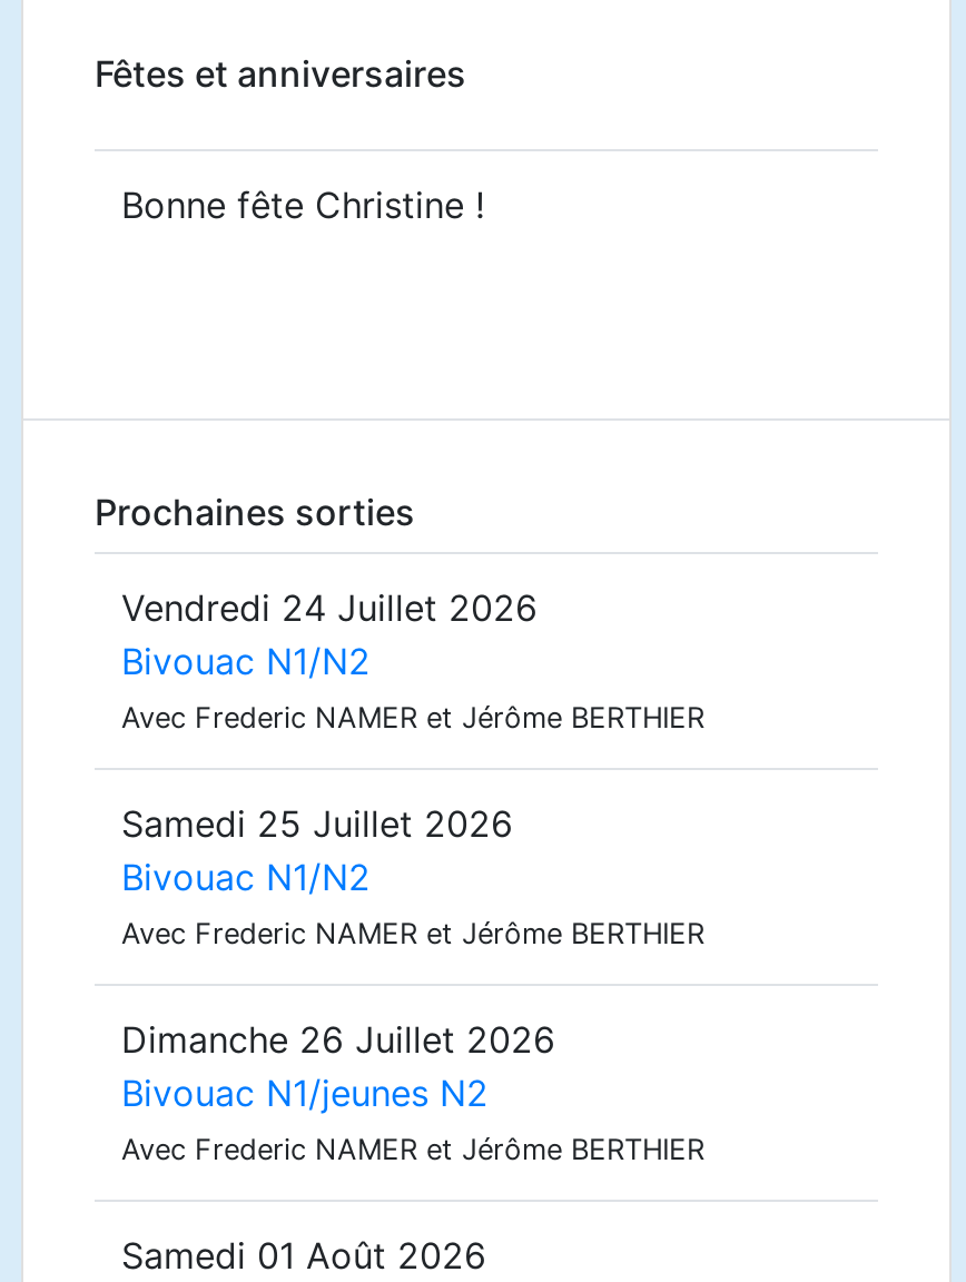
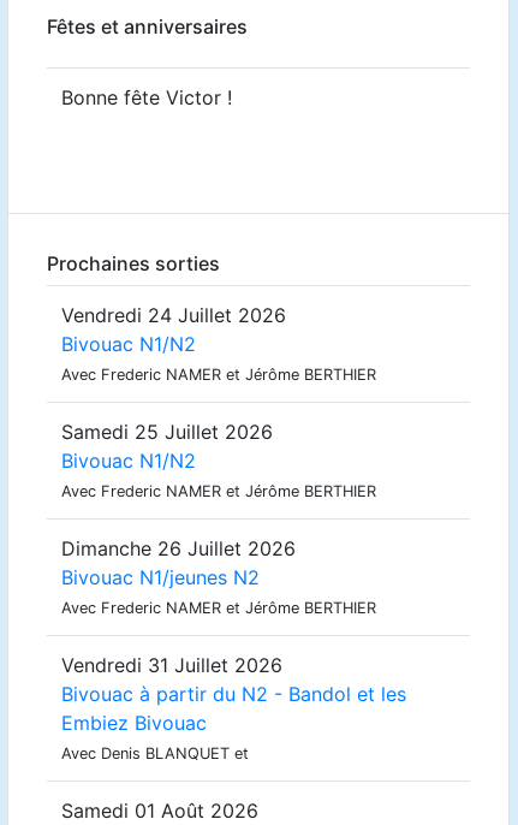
- Bonne fête Christine !
+ Bonne fête Victor !

+ Vendredi 31 Juillet 2026
+ Bivouac à partir du N2 - Bandol et les
+ Embiez Bivouac
+ Avec Denis BLANQUET et
